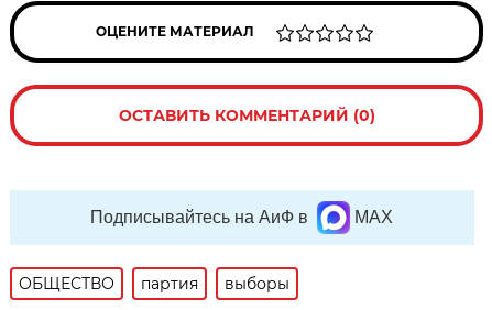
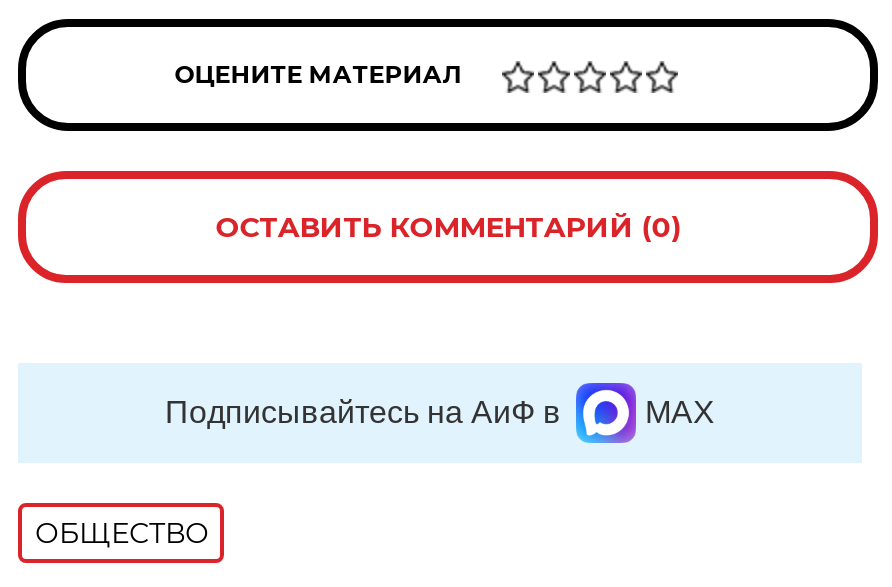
- партия
- выборы
